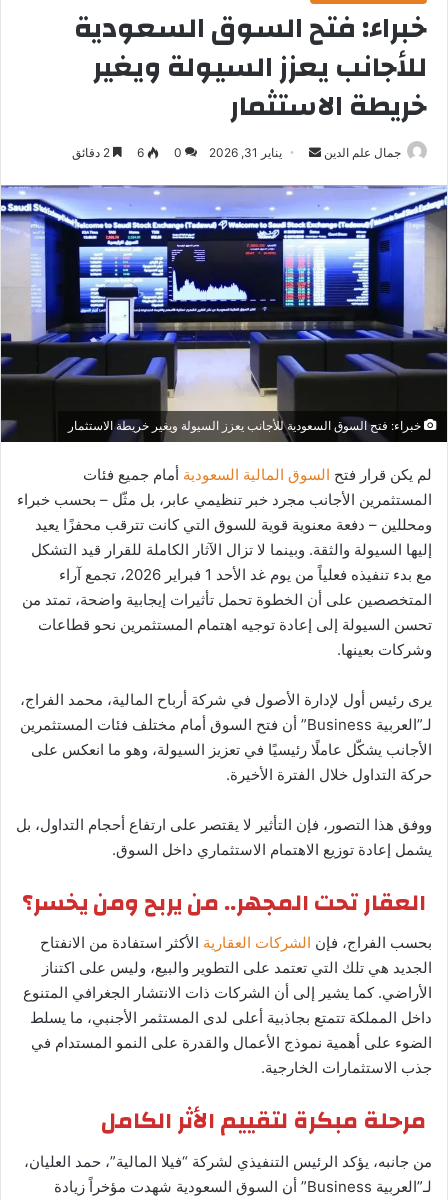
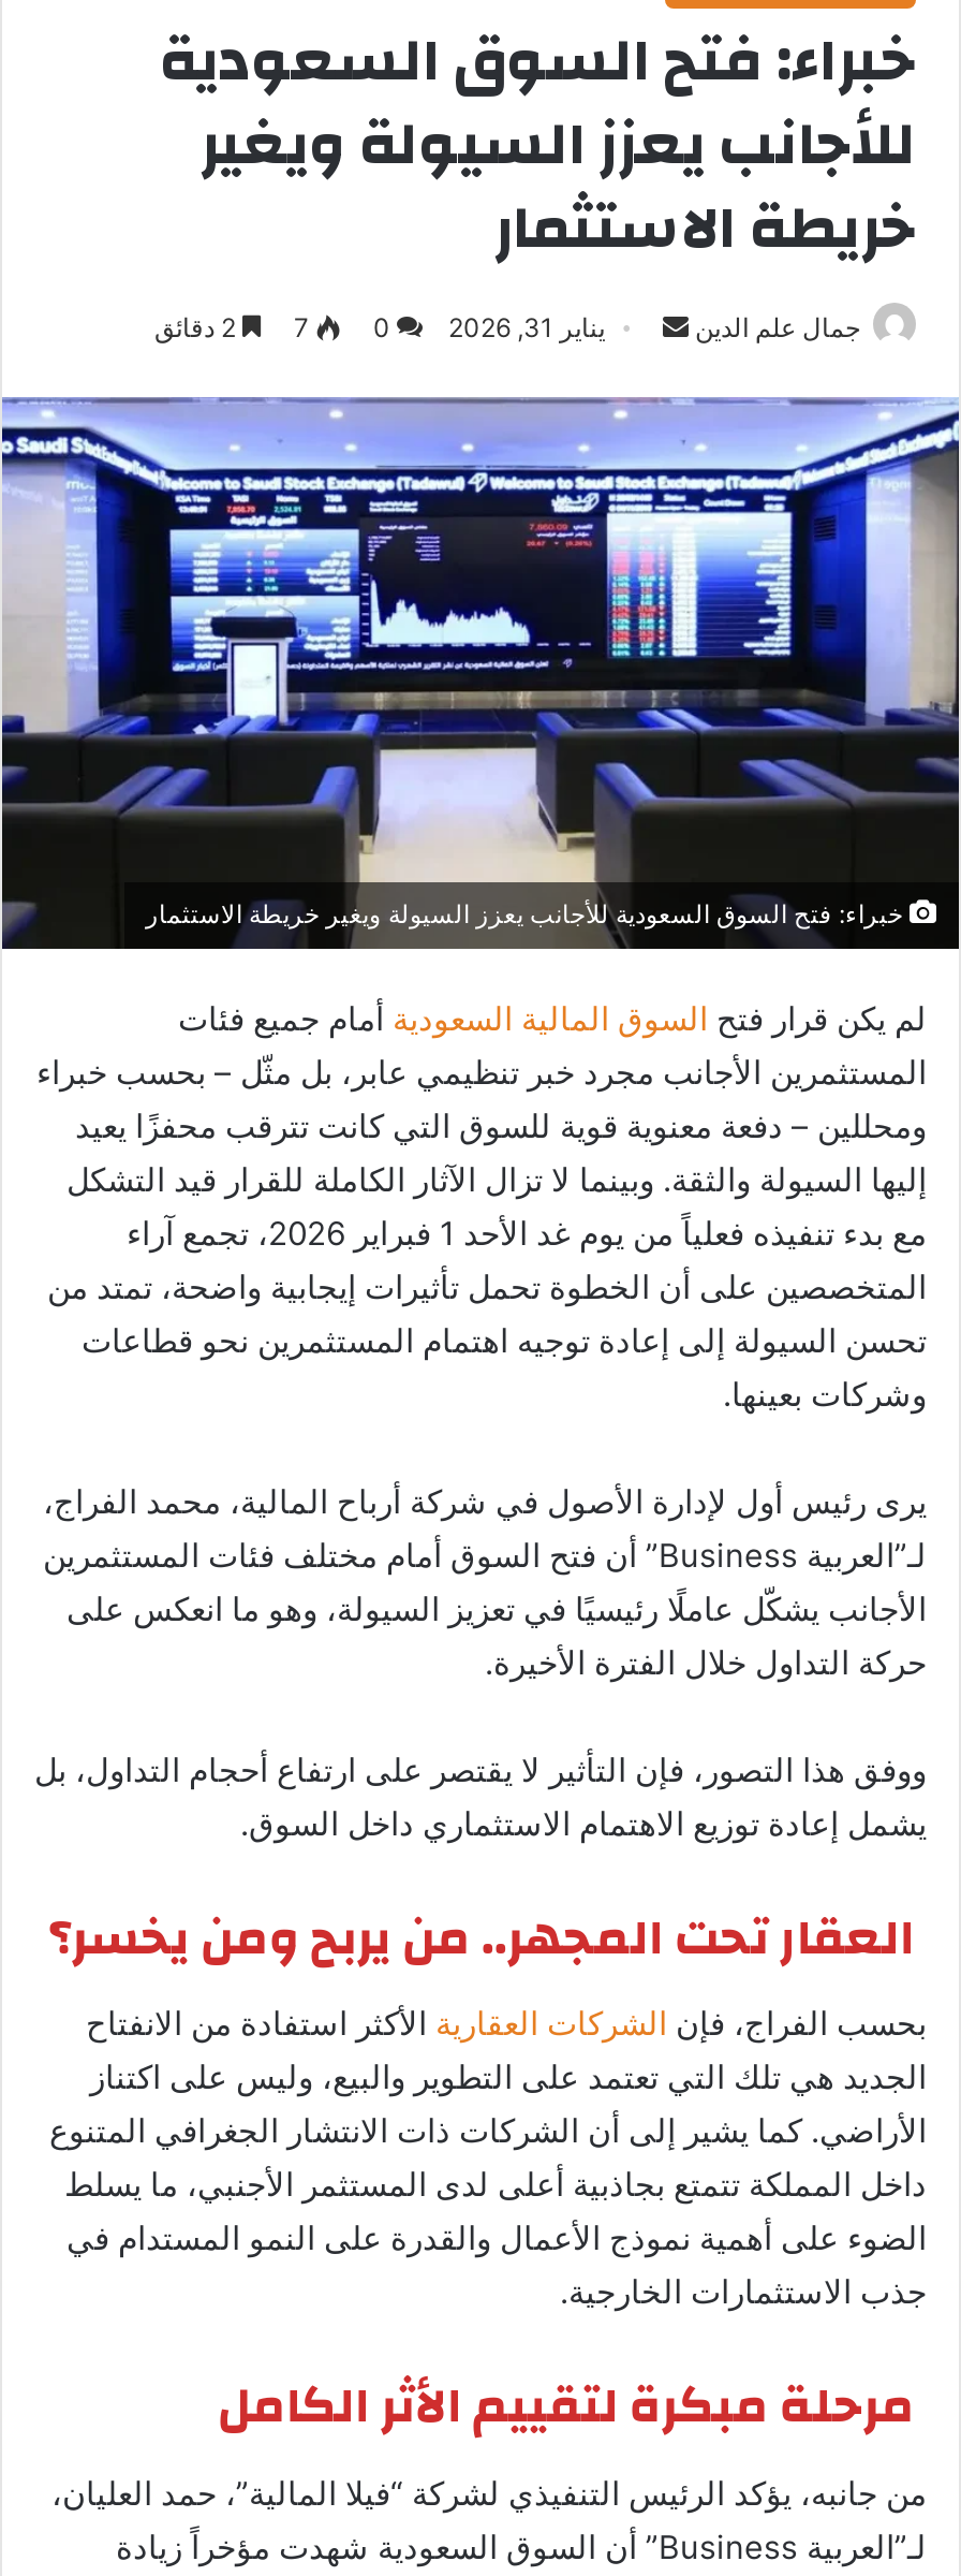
- 6
+ 7
